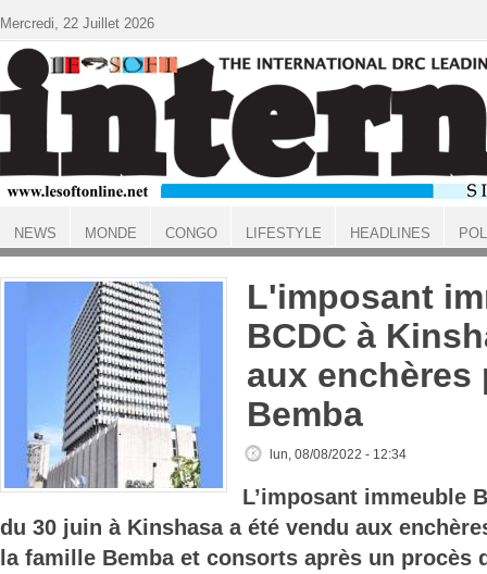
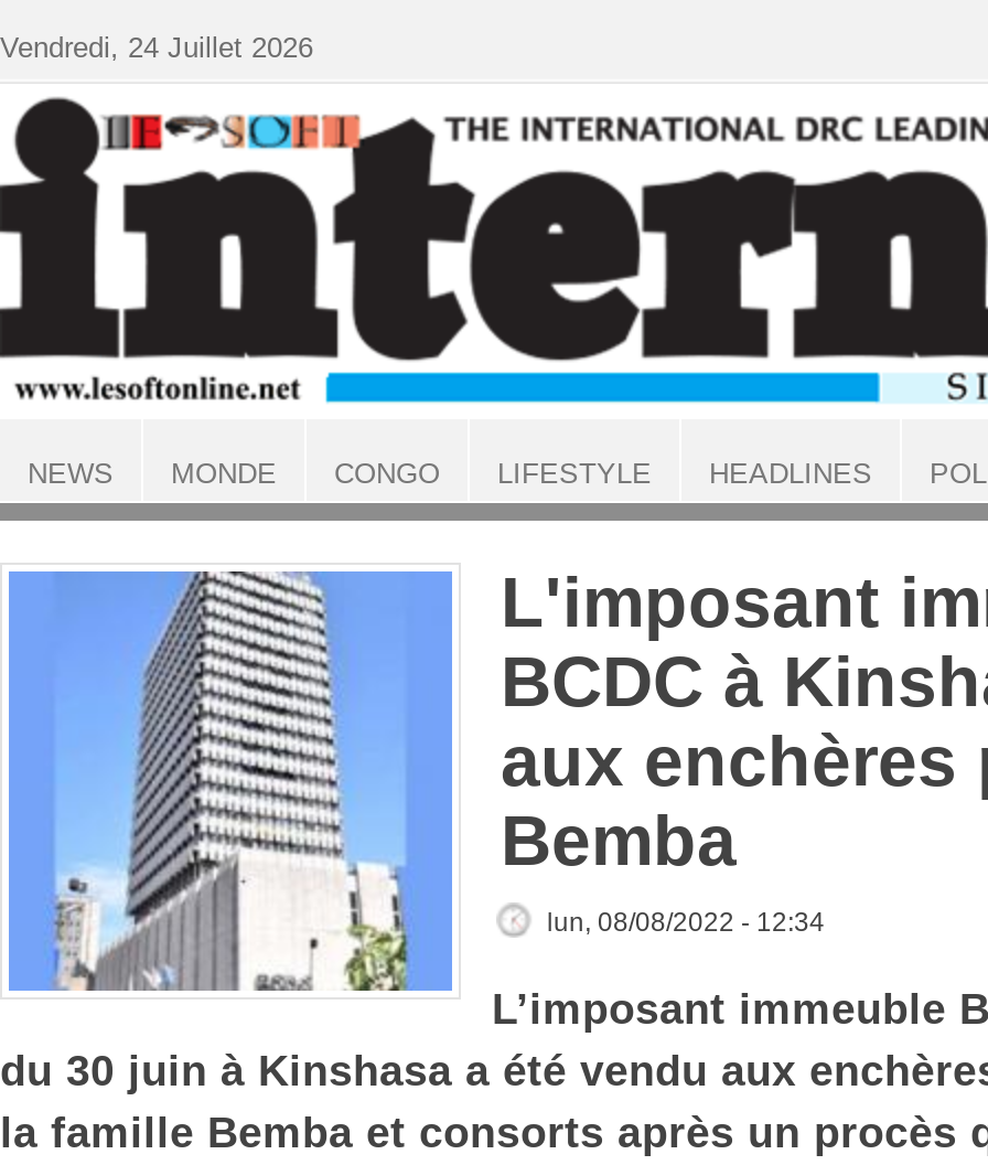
- Mercredi, 22 Juillet 2026
+ Vendredi, 24 Juillet 2026
